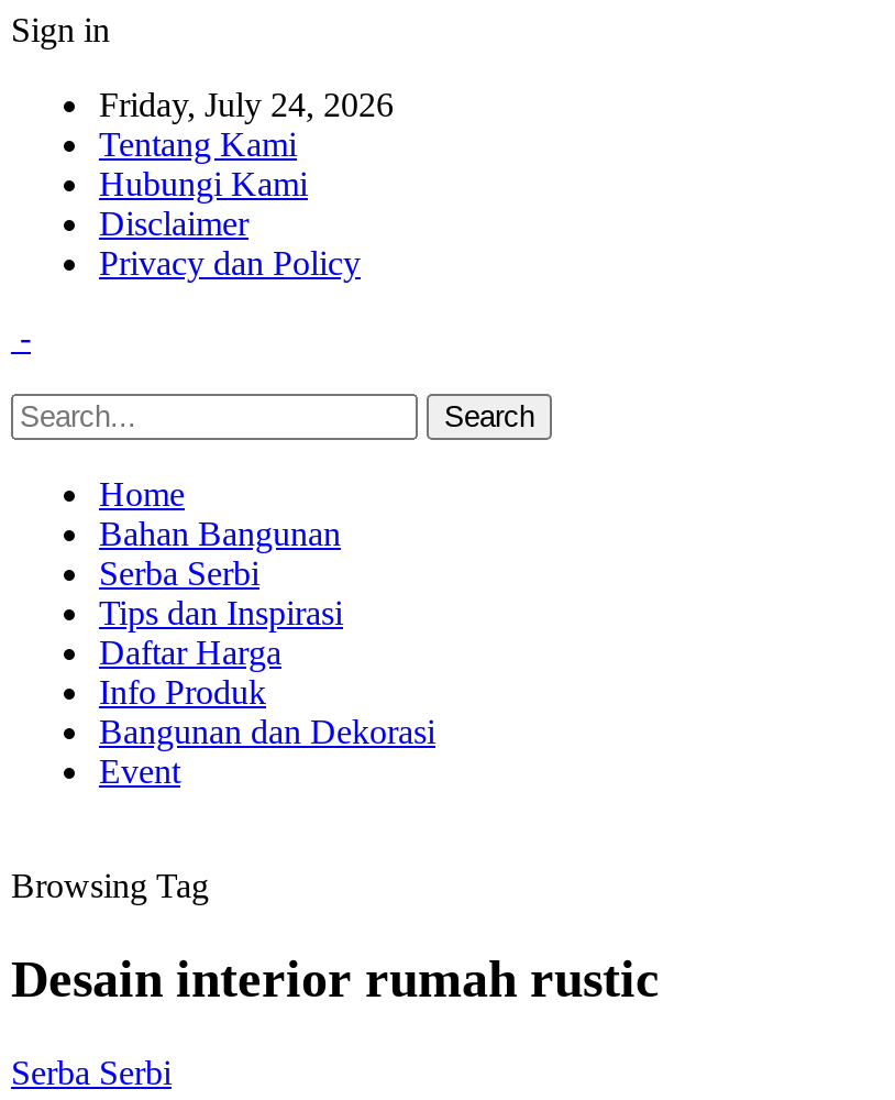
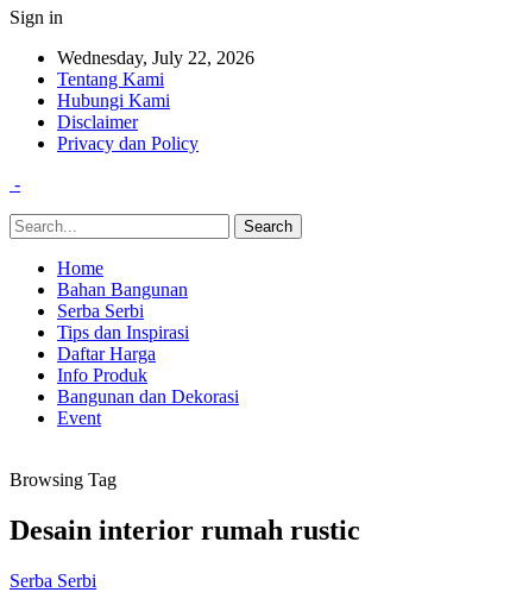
- Friday, July 24, 2026
+ Wednesday, July 22, 2026
